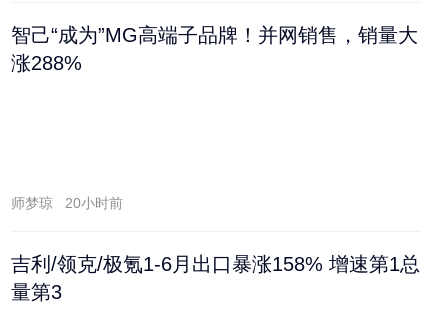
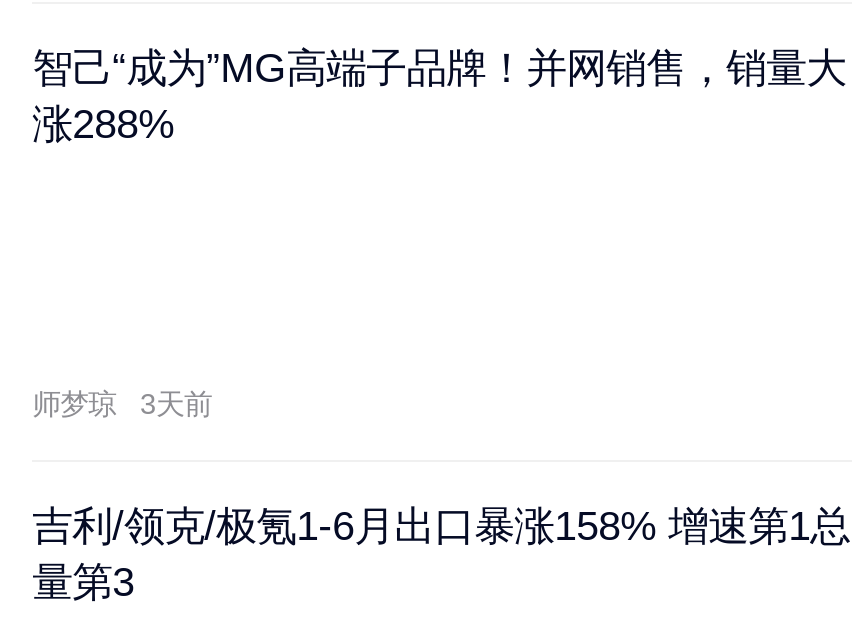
- 师梦琼 20小时前
+ 师梦琼 3天前
